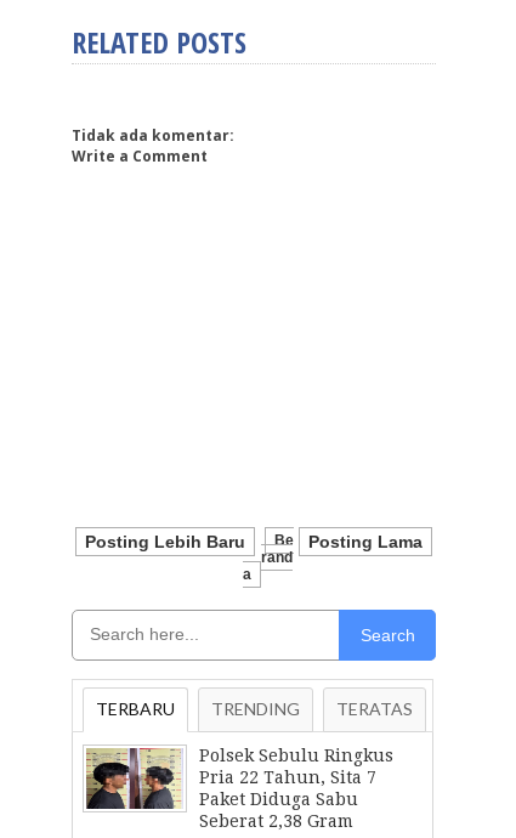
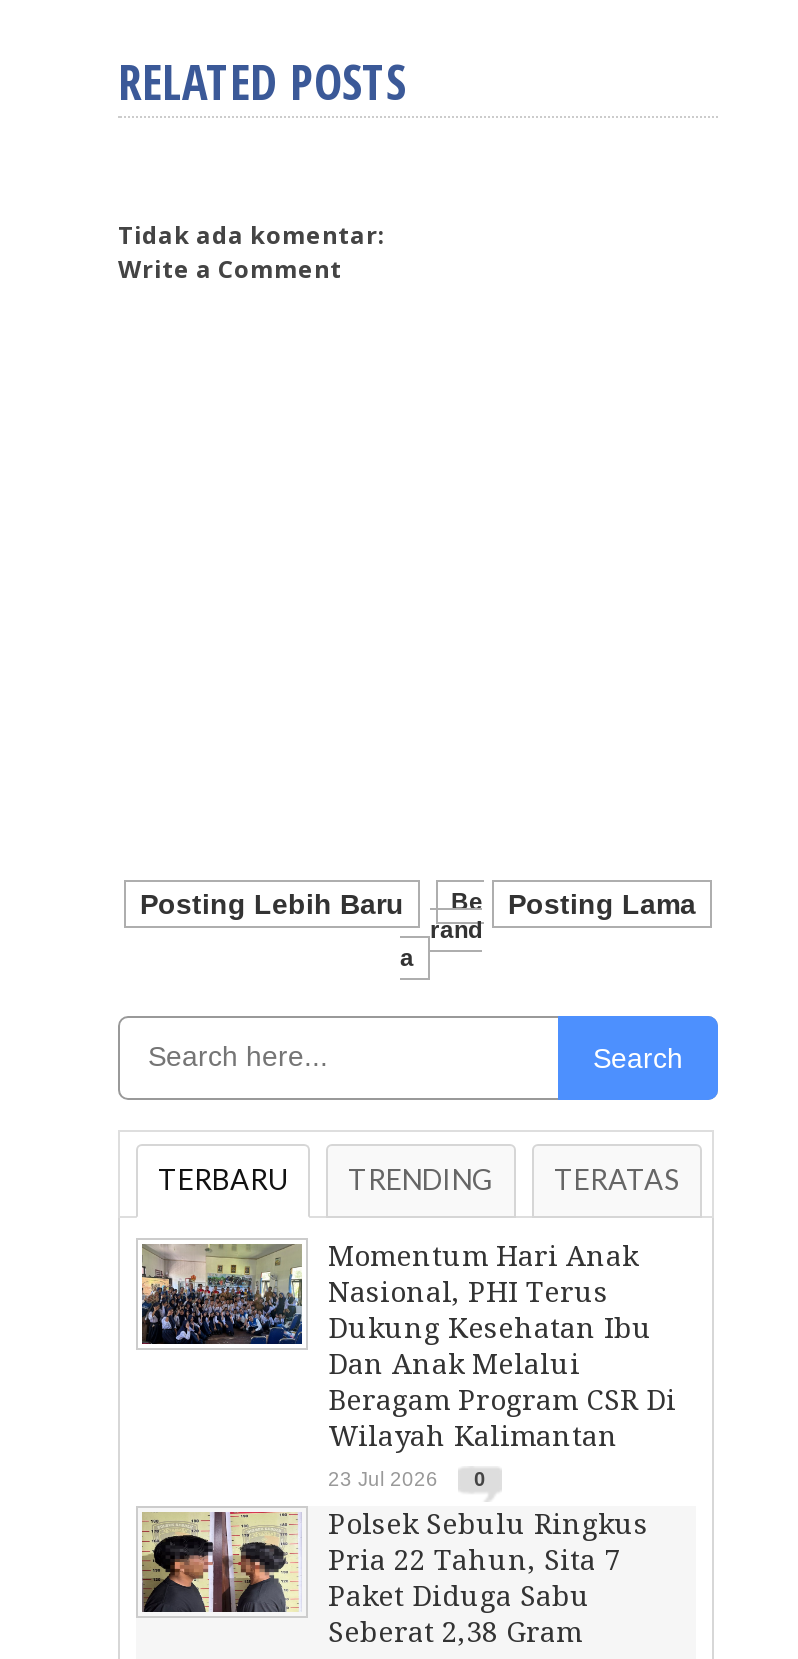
+ [image]
+ Momentum Hari Anak
+ Nasional, PHI Terus
+ Dukung Kesehatan Ibu
+ Dan Anak Melalui
+ Beragam Program CSR Di
+ Wilayah Kalimantan
+ 23 Jul 2026
+ 0
